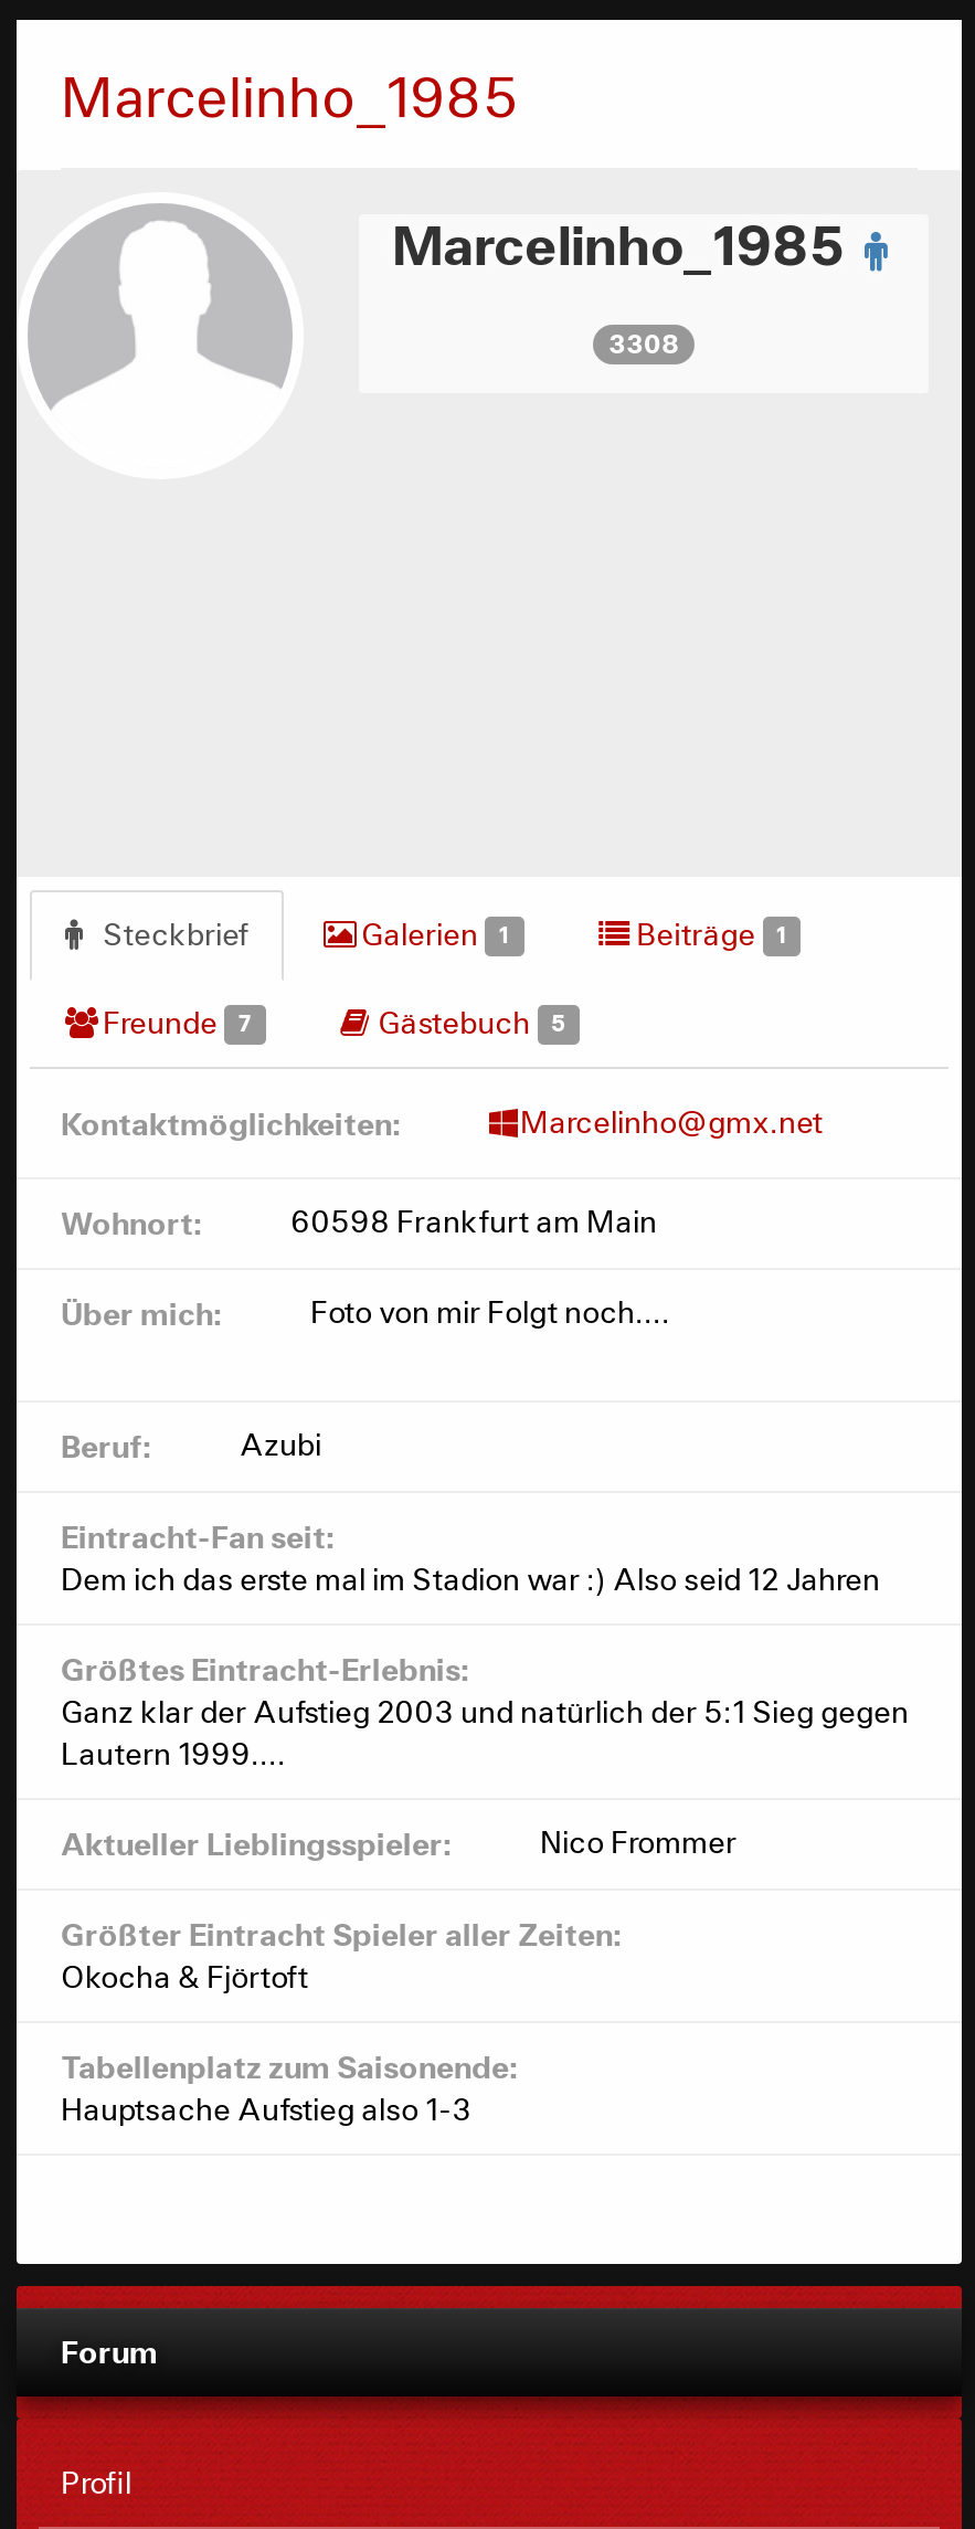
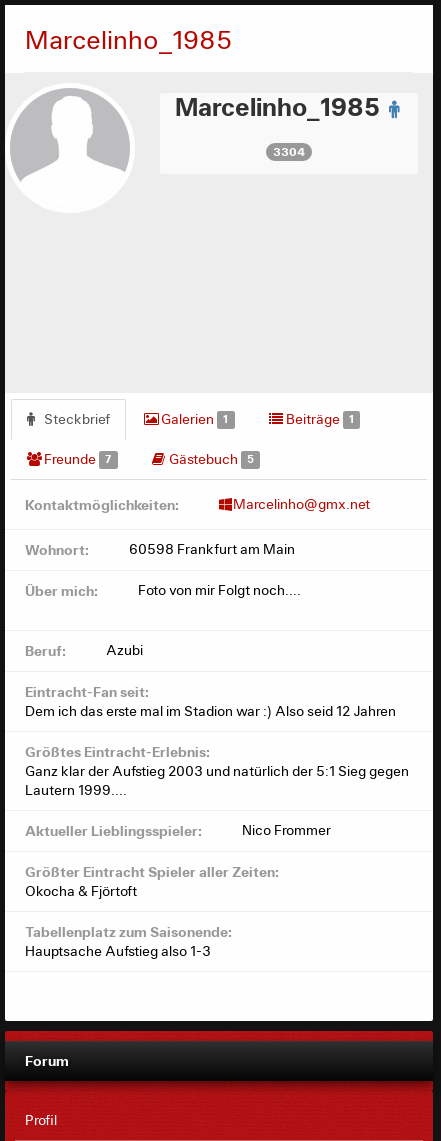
- 3308
+ 3304
